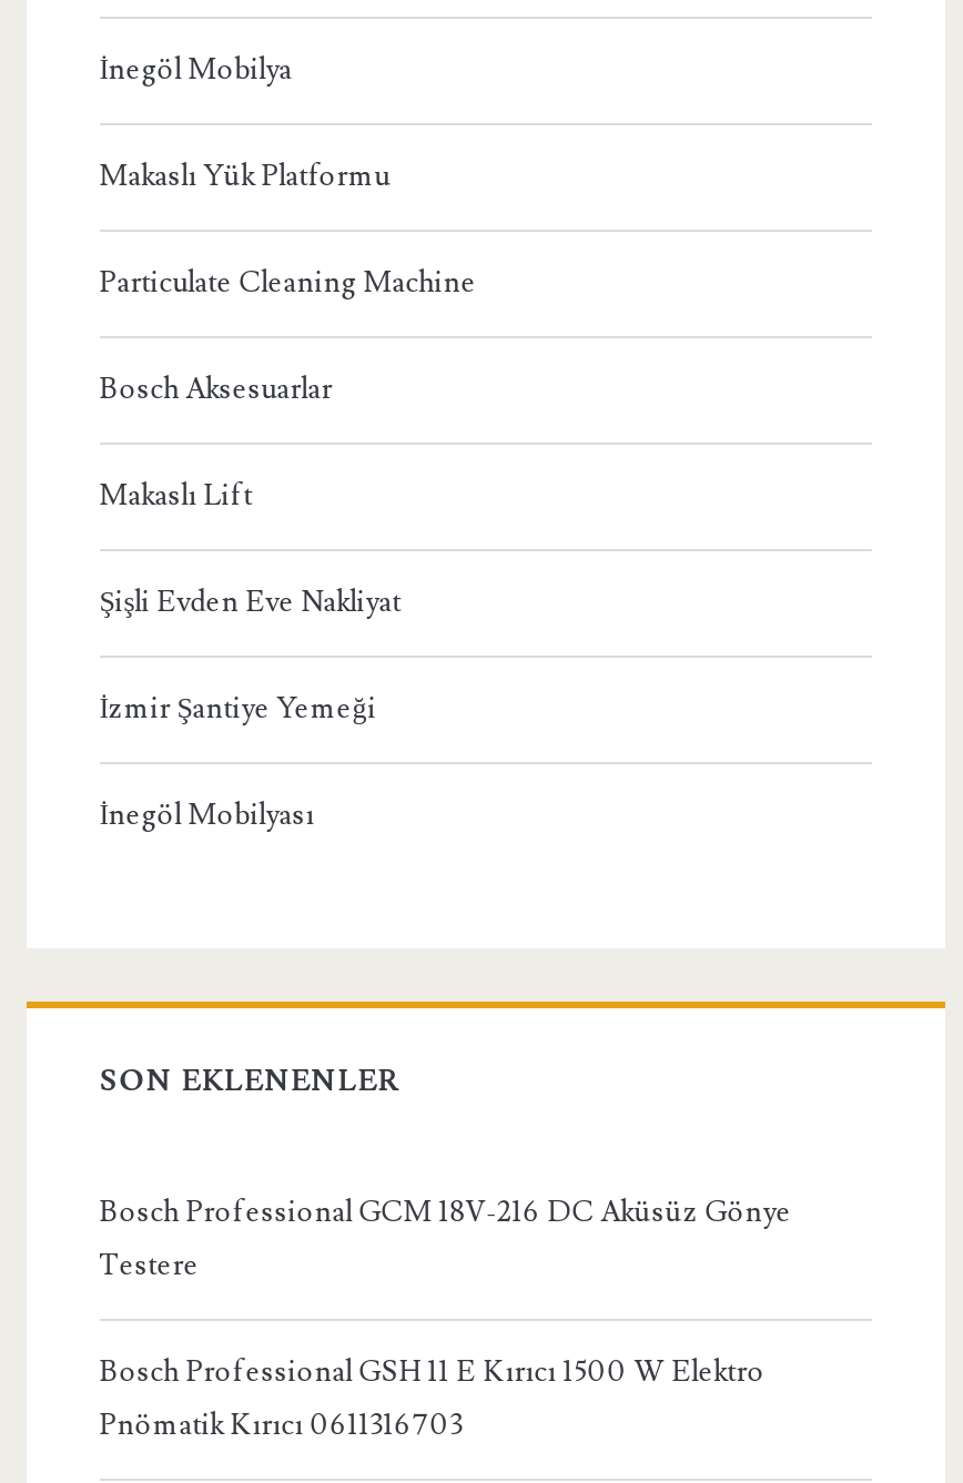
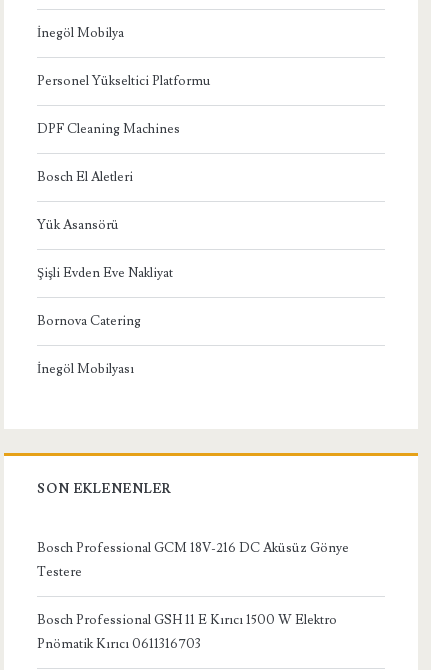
- Makaslı Yük Platformu
+ Personel Yükseltici Platformu

- Particulate Cleaning Machine
+ DPF Cleaning Machines

- Bosch Aksesuarlar
+ Bosch El Aletleri

- Makaslı Lift
+ Yük Asansörü

- İzmir Şantiye Yemeği
+ Bornova Catering
